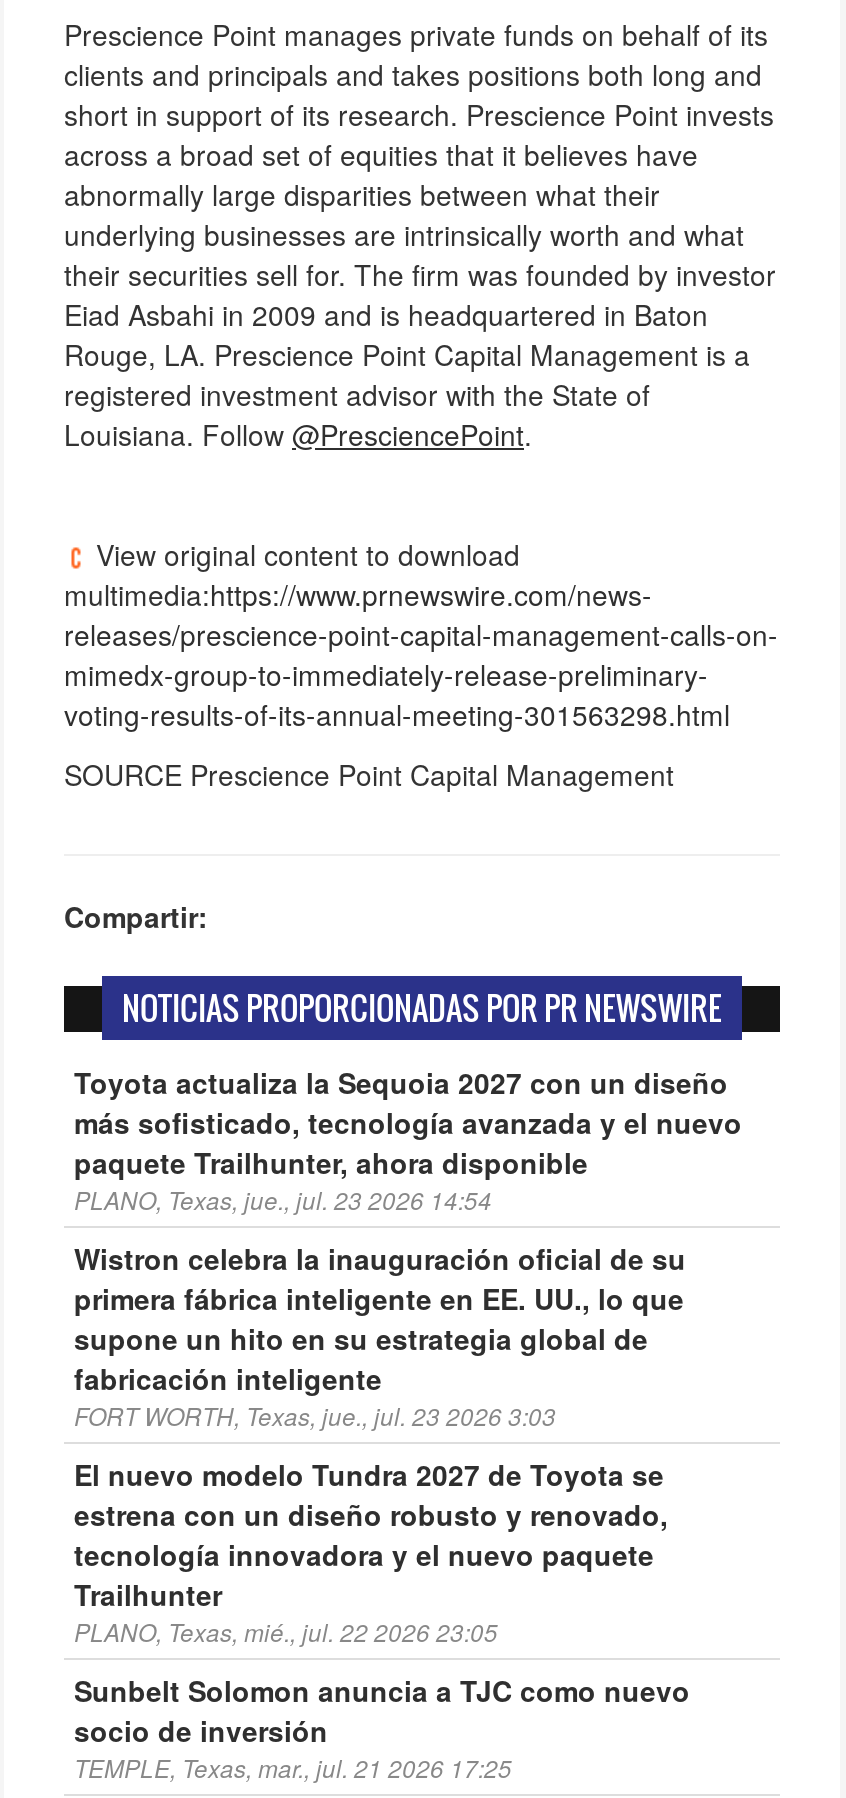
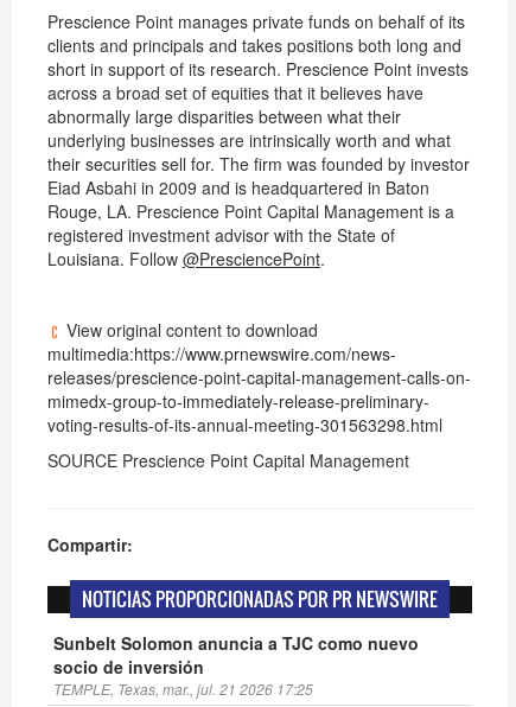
- Toyota actualiza la Sequoia 2027 con un diseño
- más sofisticado, tecnología avanzada y el nuevo
- paquete Trailhunter, ahora disponible
- PLANO, Texas, jue., jul. 23 2026 14:54
- Wistron celebra la inauguración oficial de su
- primera fábrica inteligente en EE. UU., lo que
- supone un hito en su estrategia global de
- fabricación inteligente
- FORT WORTH, Texas, jue., jul. 23 2026 3:03
- El nuevo modelo Tundra 2027 de Toyota se
- estrena con un diseño robusto y renovado,
- tecnología innovadora y el nuevo paquete
- Trailhunter
- PLANO, Texas, mié., jul. 22 2026 23:05
